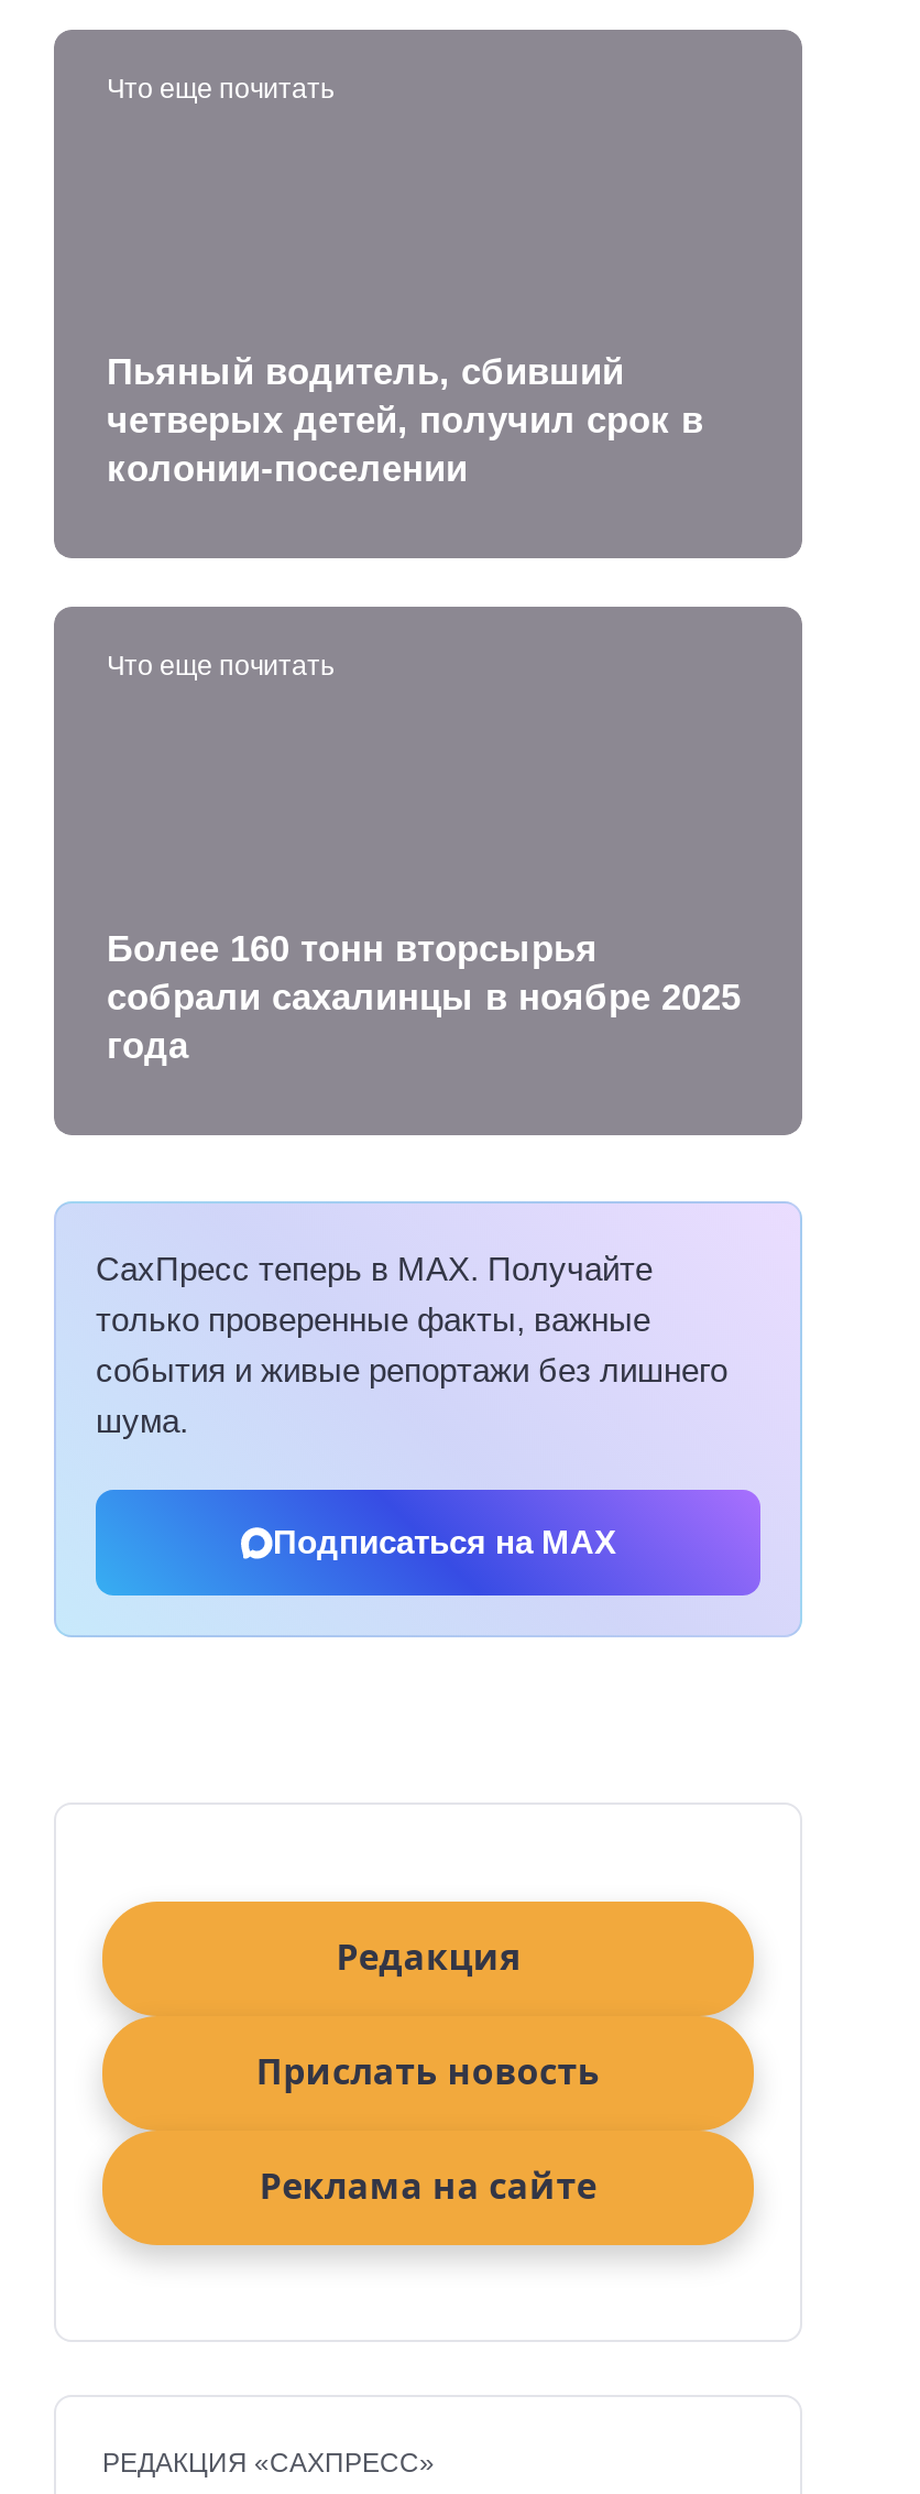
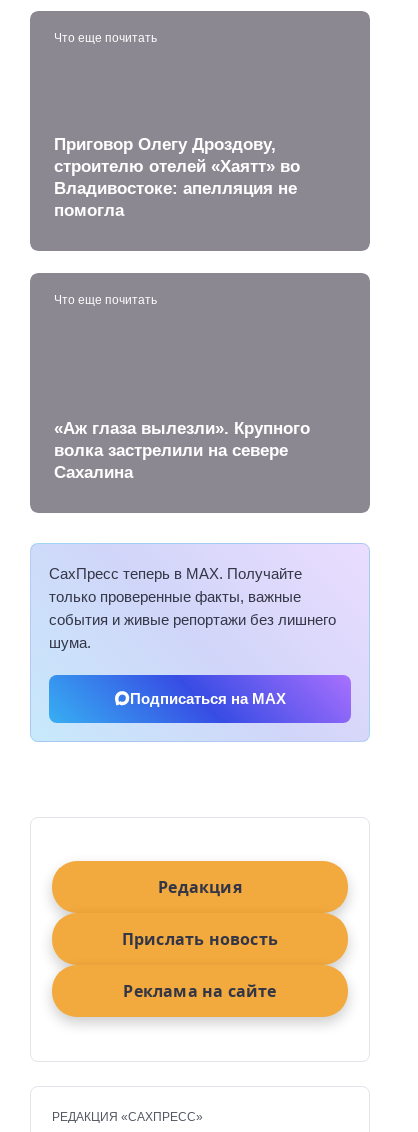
- Пьяный водитель, сбивший
- четверых детей, получил срок в
- колонии-поселении
+ Приговор Олегу Дроздову,
+ строителю отелей «Хаятт» во
+ Владивостоке: апелляция не
+ помогла

- Более 160 тонн вторсырья
- собрали сахалинцы в ноябре 2025
- года
+ «Аж глаза вылезли». Крупного
+ волка застрелили на севере
+ Сахалина
